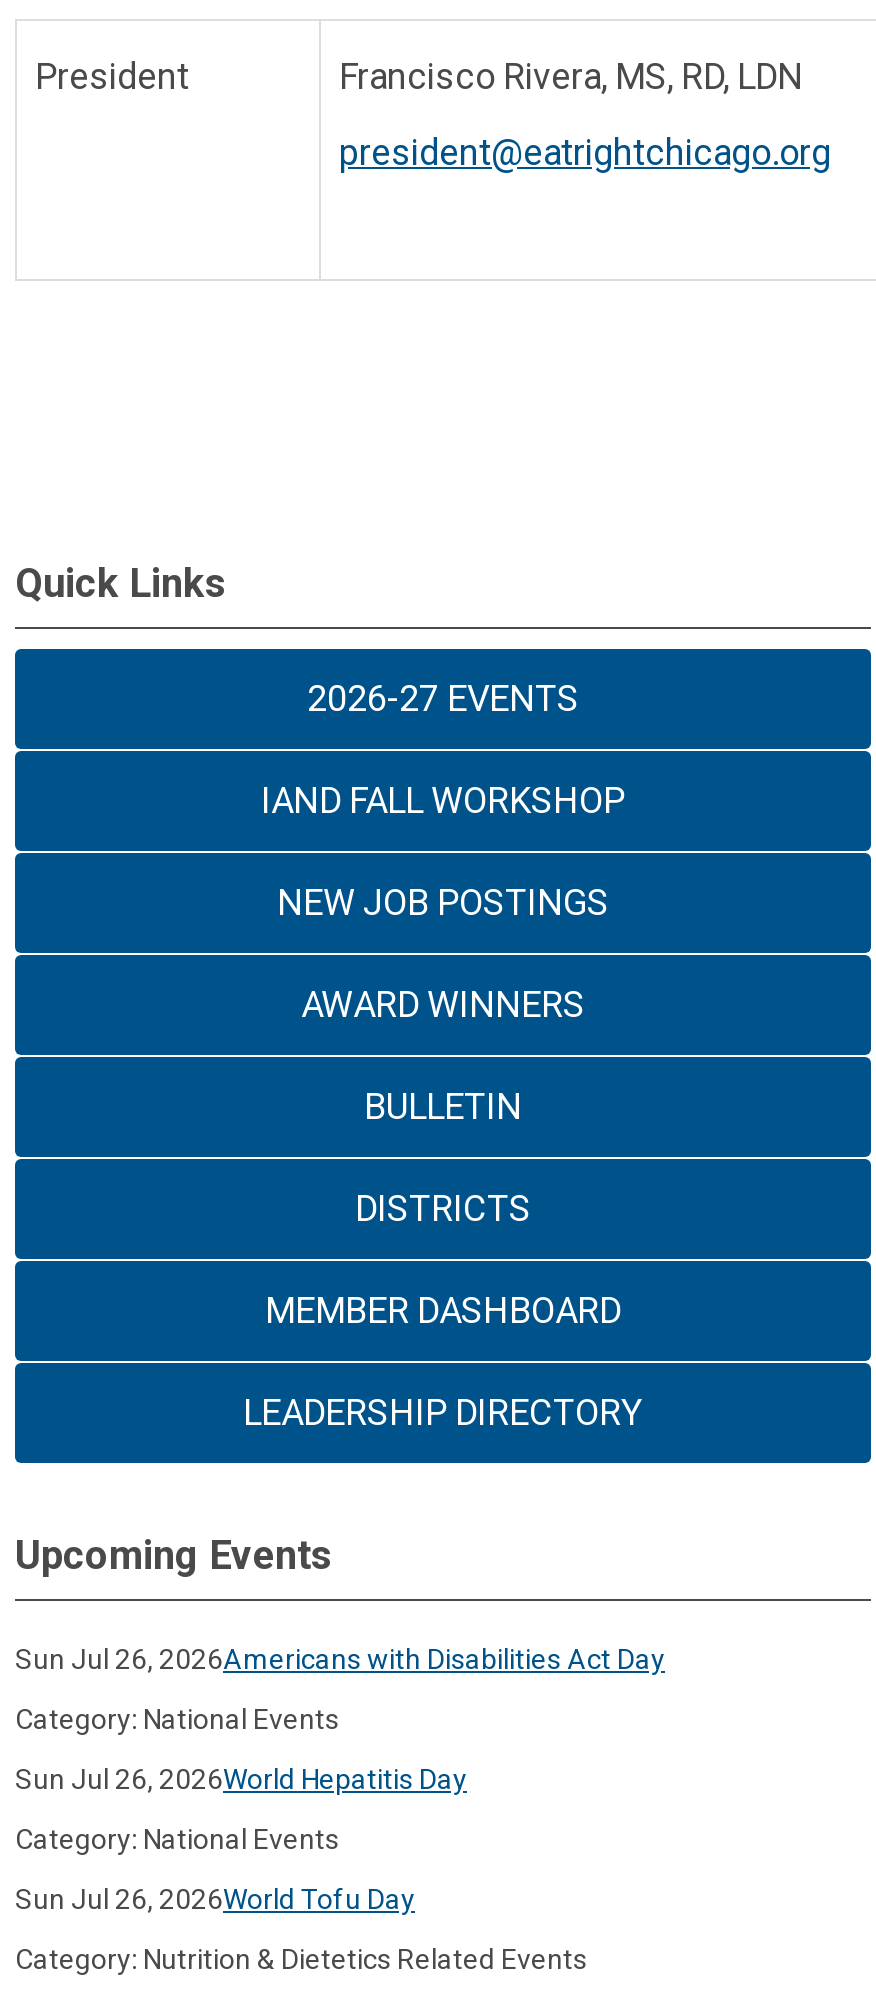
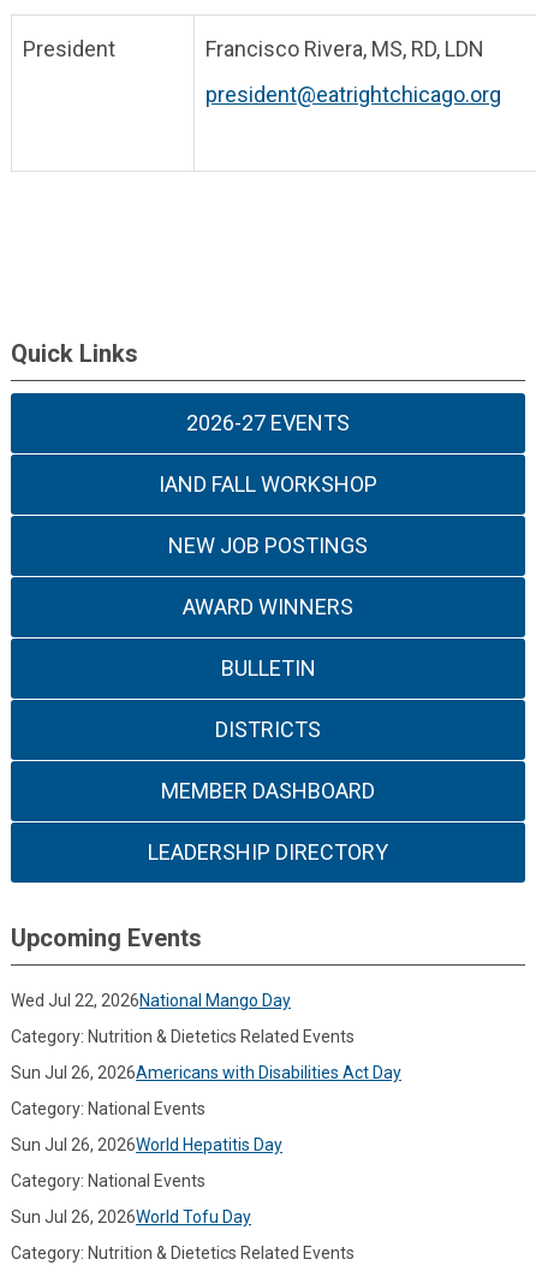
+ Wed Jul 22, 2026National Mango Day
+ Category: Nutrition & Dietetics Related Events
